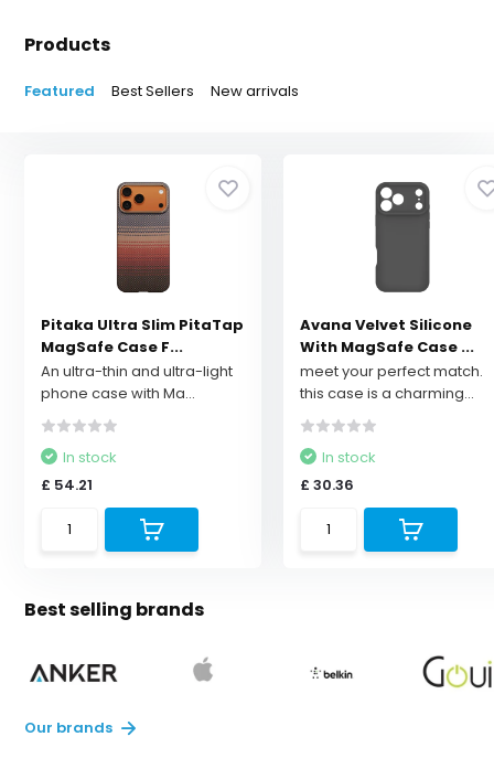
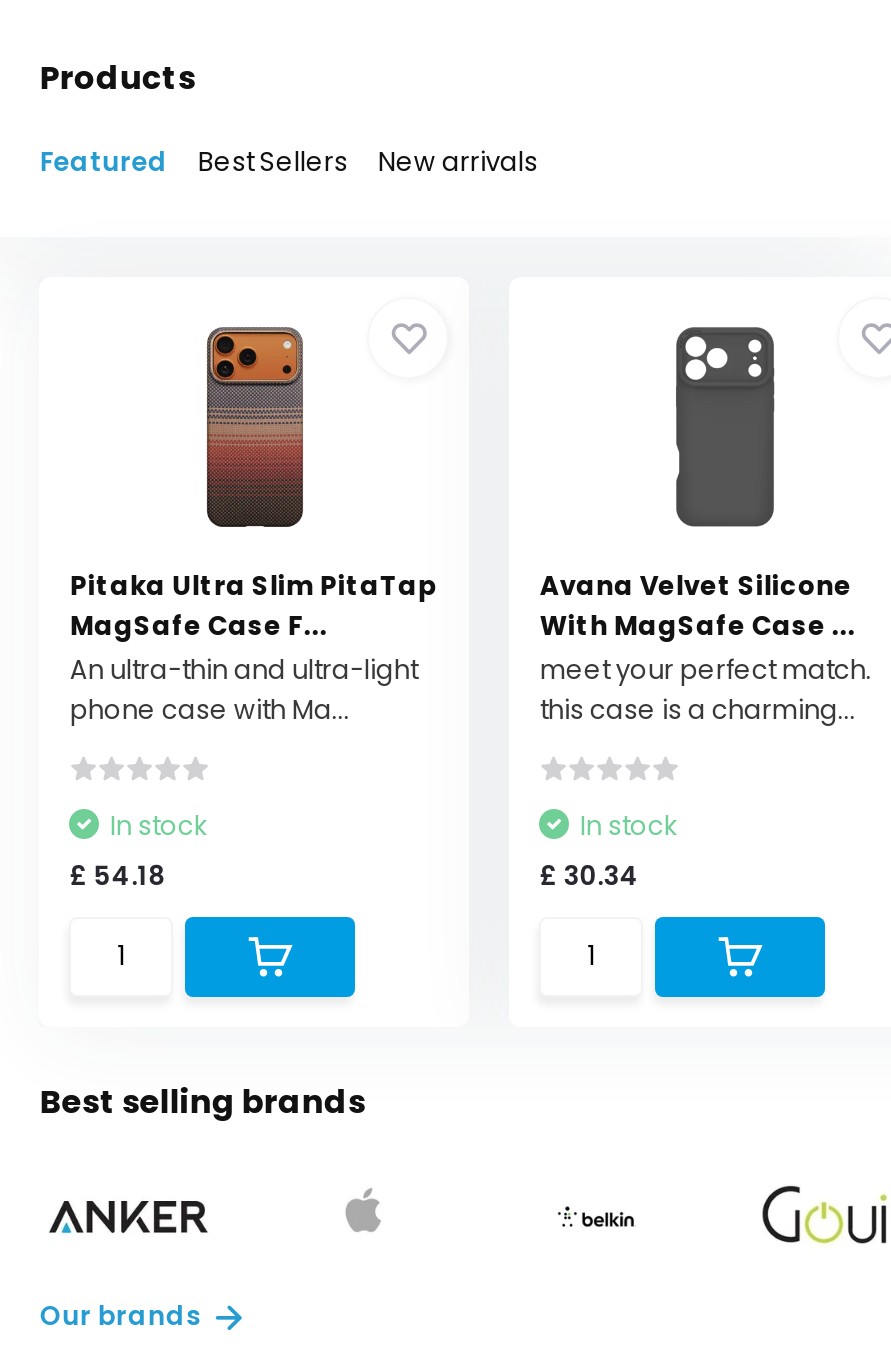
- £ 54.21
+ £ 54.18

- £ 30.36
+ £ 30.34
